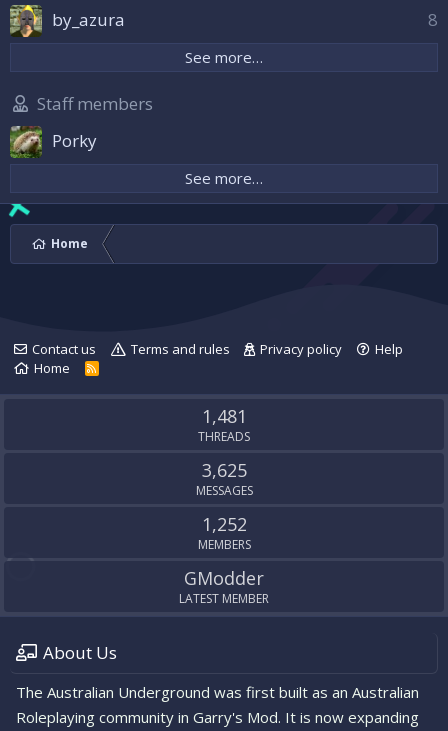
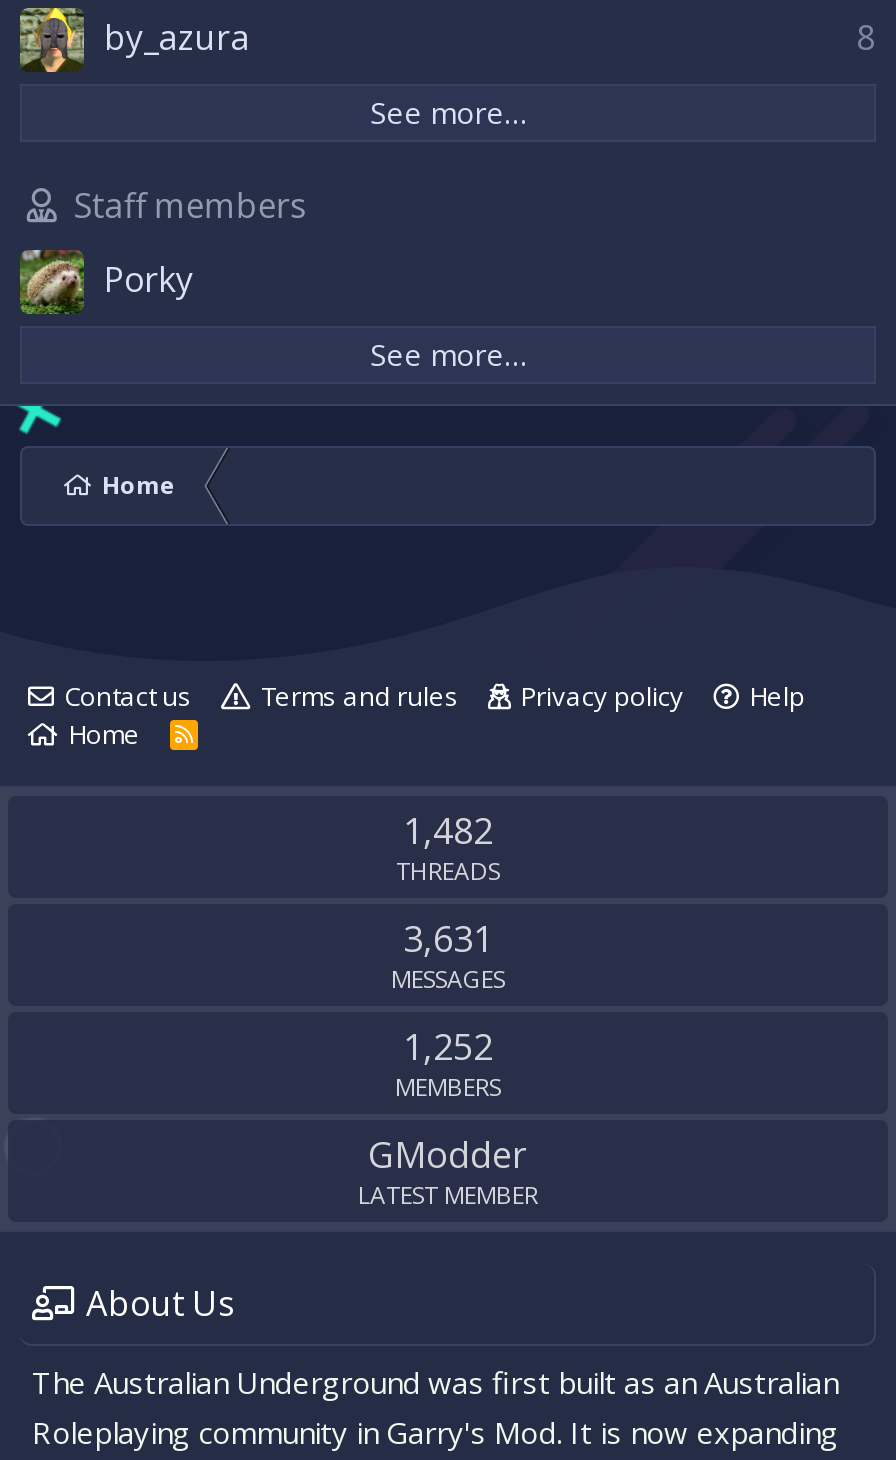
- 1,481
+ 1,482

- 3,625
+ 3,631
